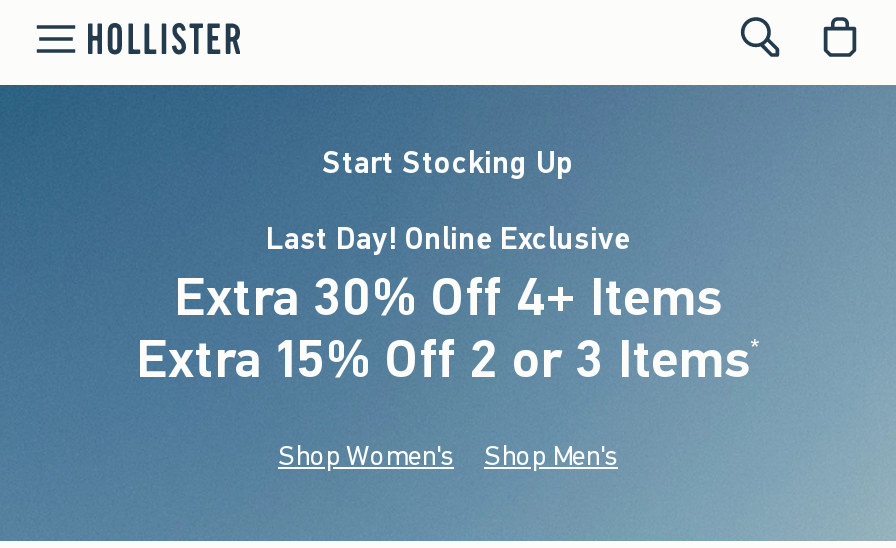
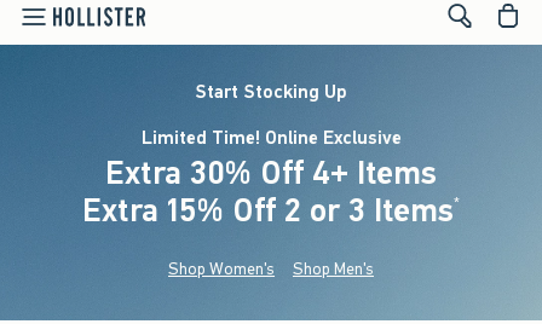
- Last Day! Online Exclusive
+ Limited Time! Online Exclusive
